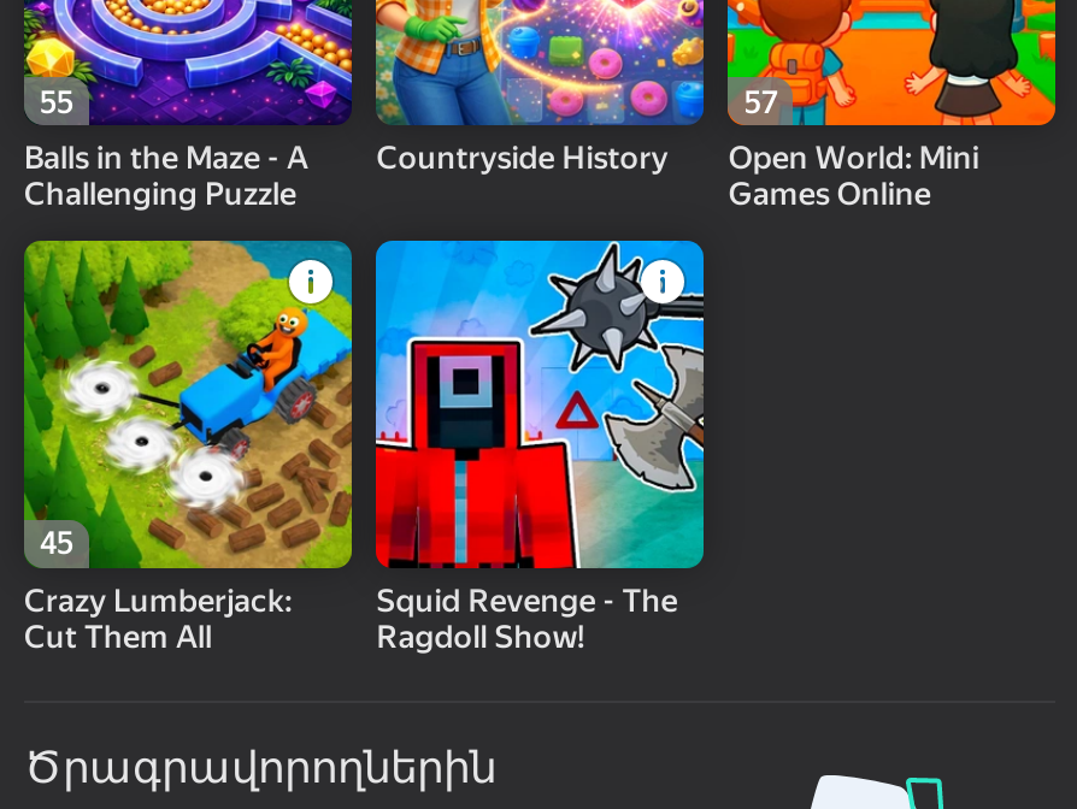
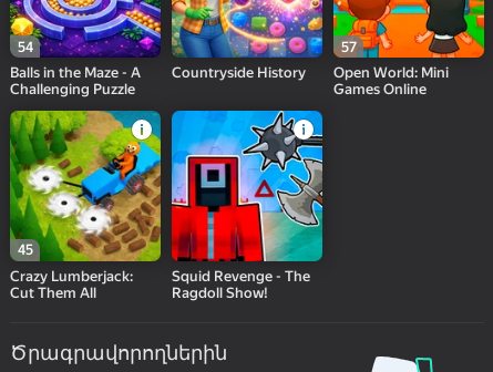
- 55
+ 54
